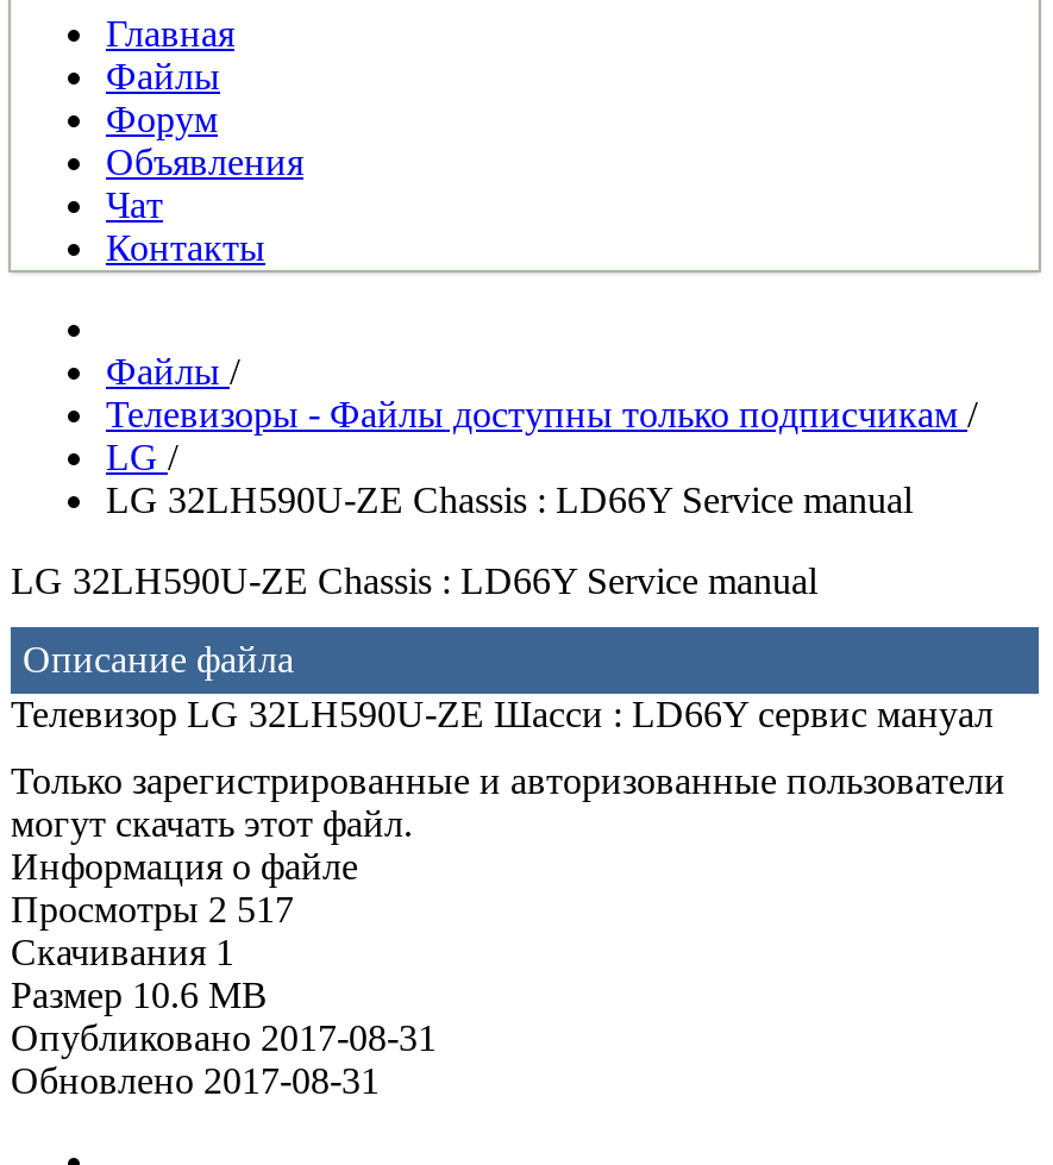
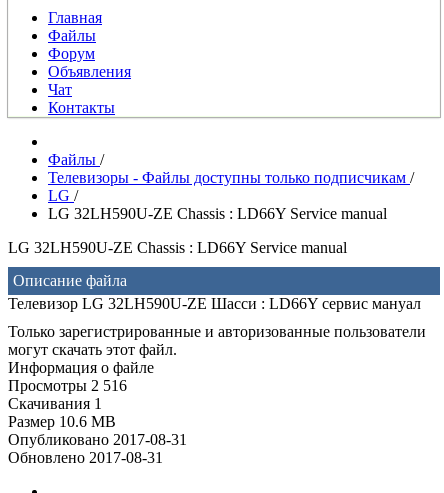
- Просмотры 2 517
+ Просмотры 2 516
